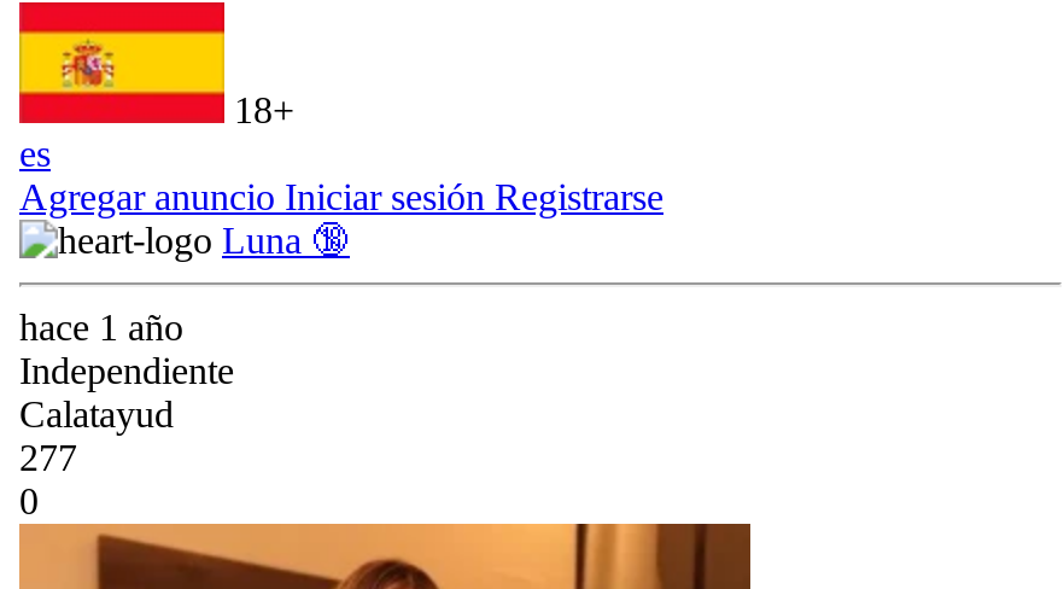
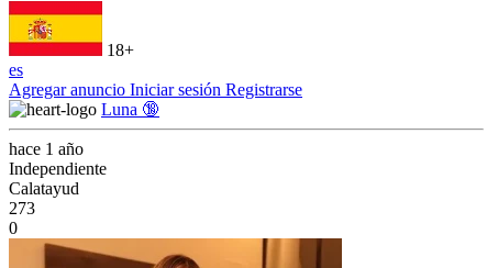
- 277
+ 273
